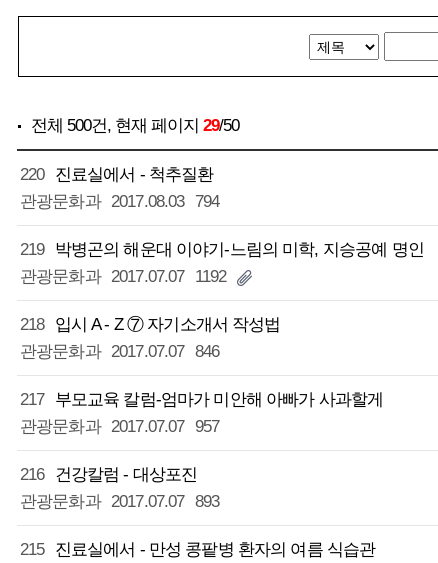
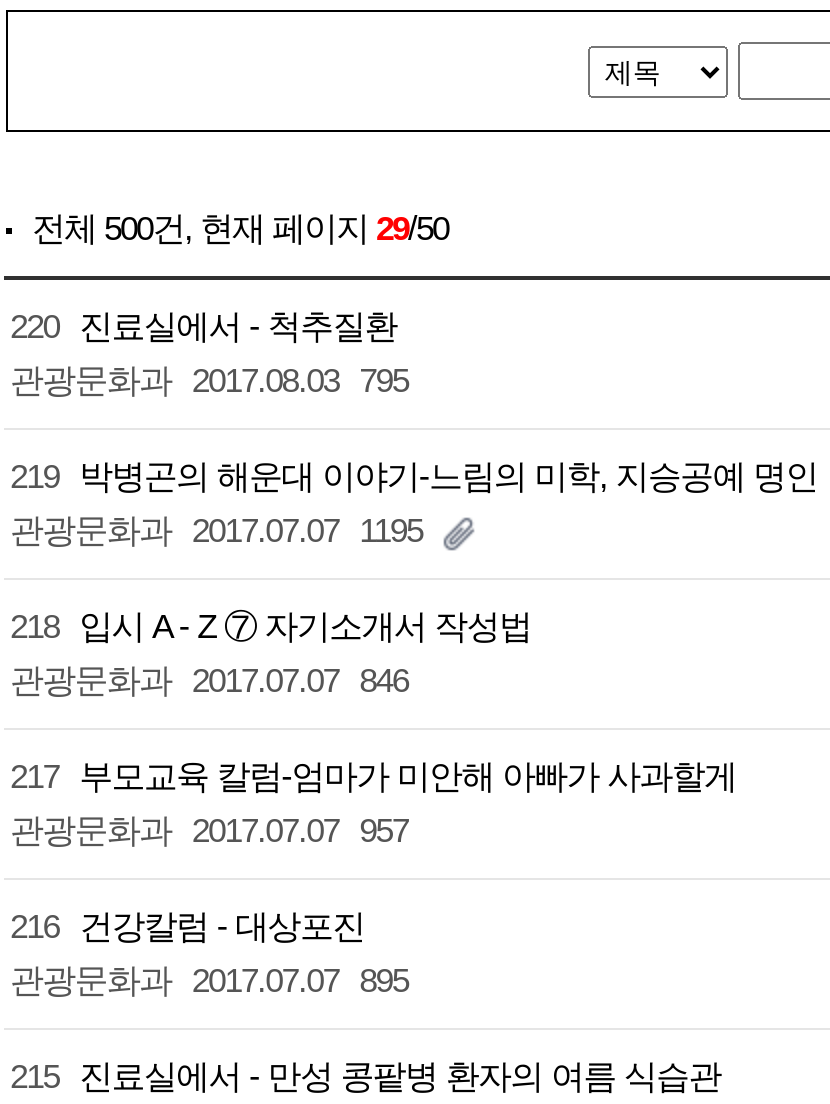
- 관광문화과 2017.08.03 794
+ 관광문화과 2017.08.03 795

- 관광문화과 2017.07.07 1192
+ 관광문화과 2017.07.07 1195

- 관광문화과 2017.07.07 893
+ 관광문화과 2017.07.07 895
